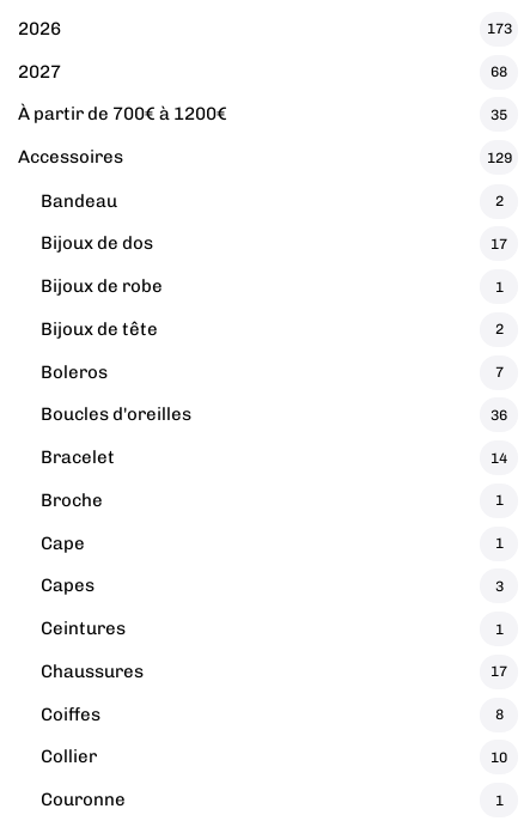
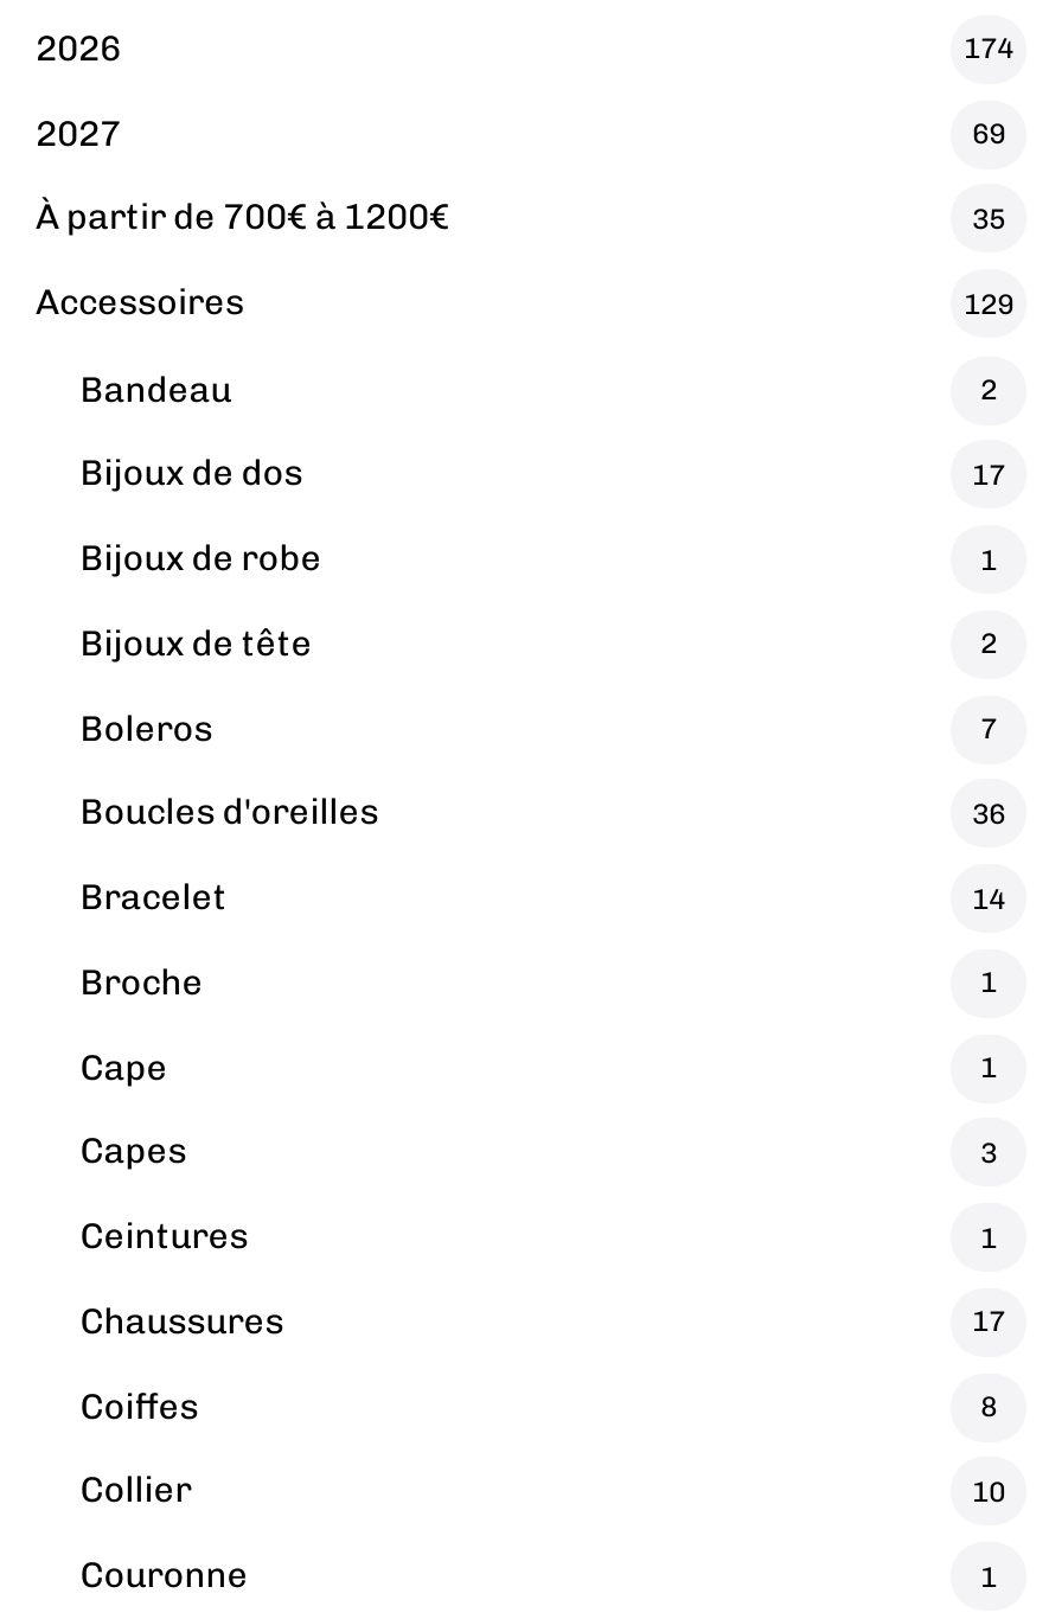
- 173
+ 174

- 68
+ 69
